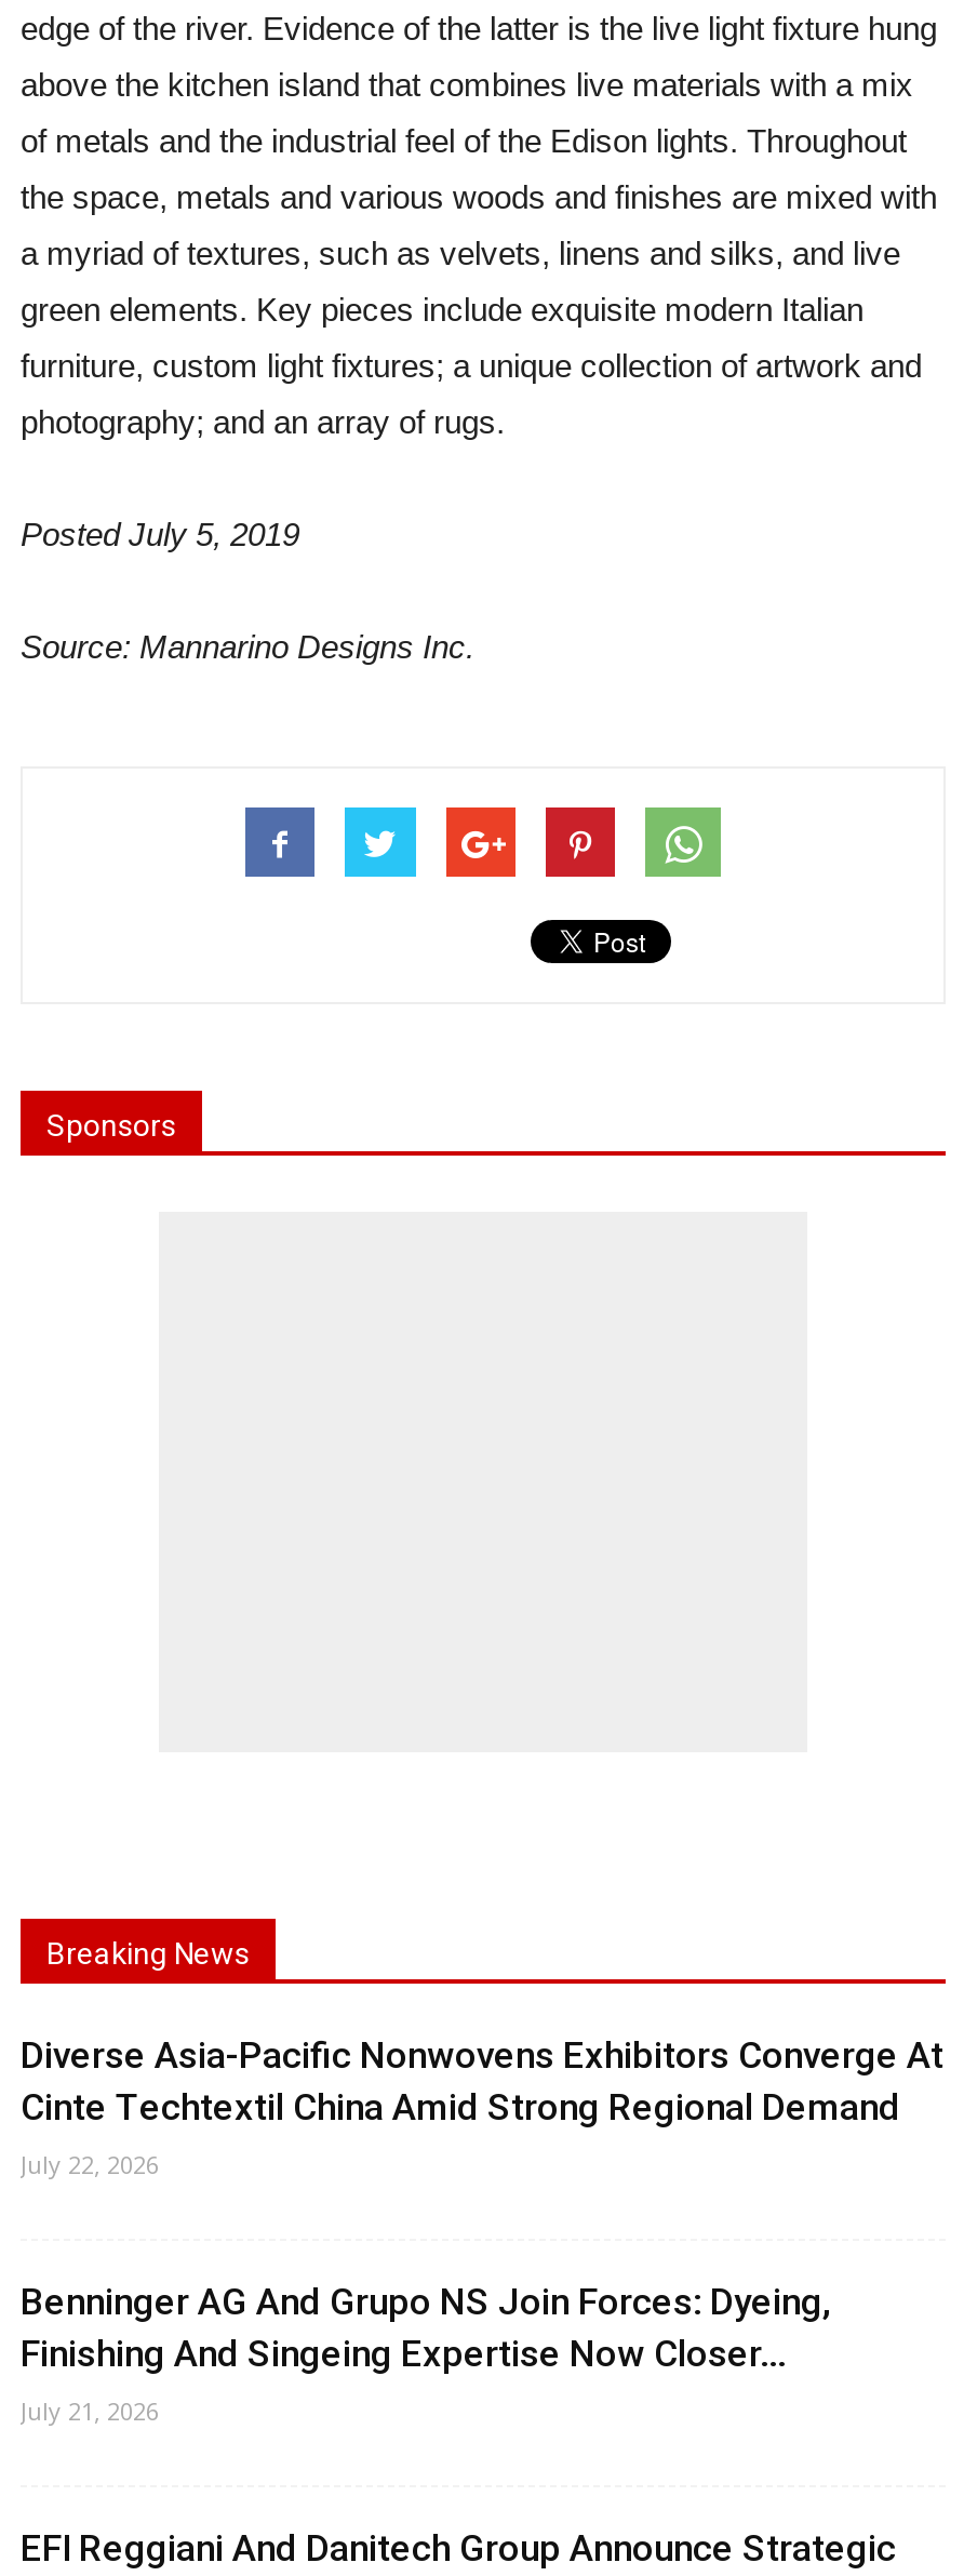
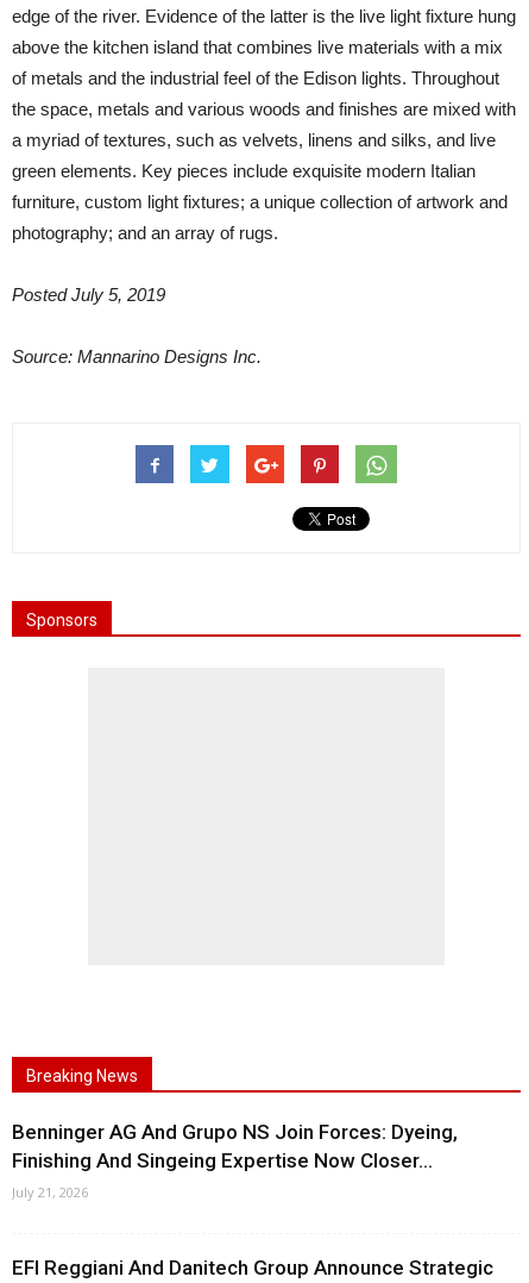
- Diverse Asia-Pacific Nonwovens Exhibitors Converge At
- Cinte Techtextil China Amid Strong Regional Demand
- July 22, 2026
